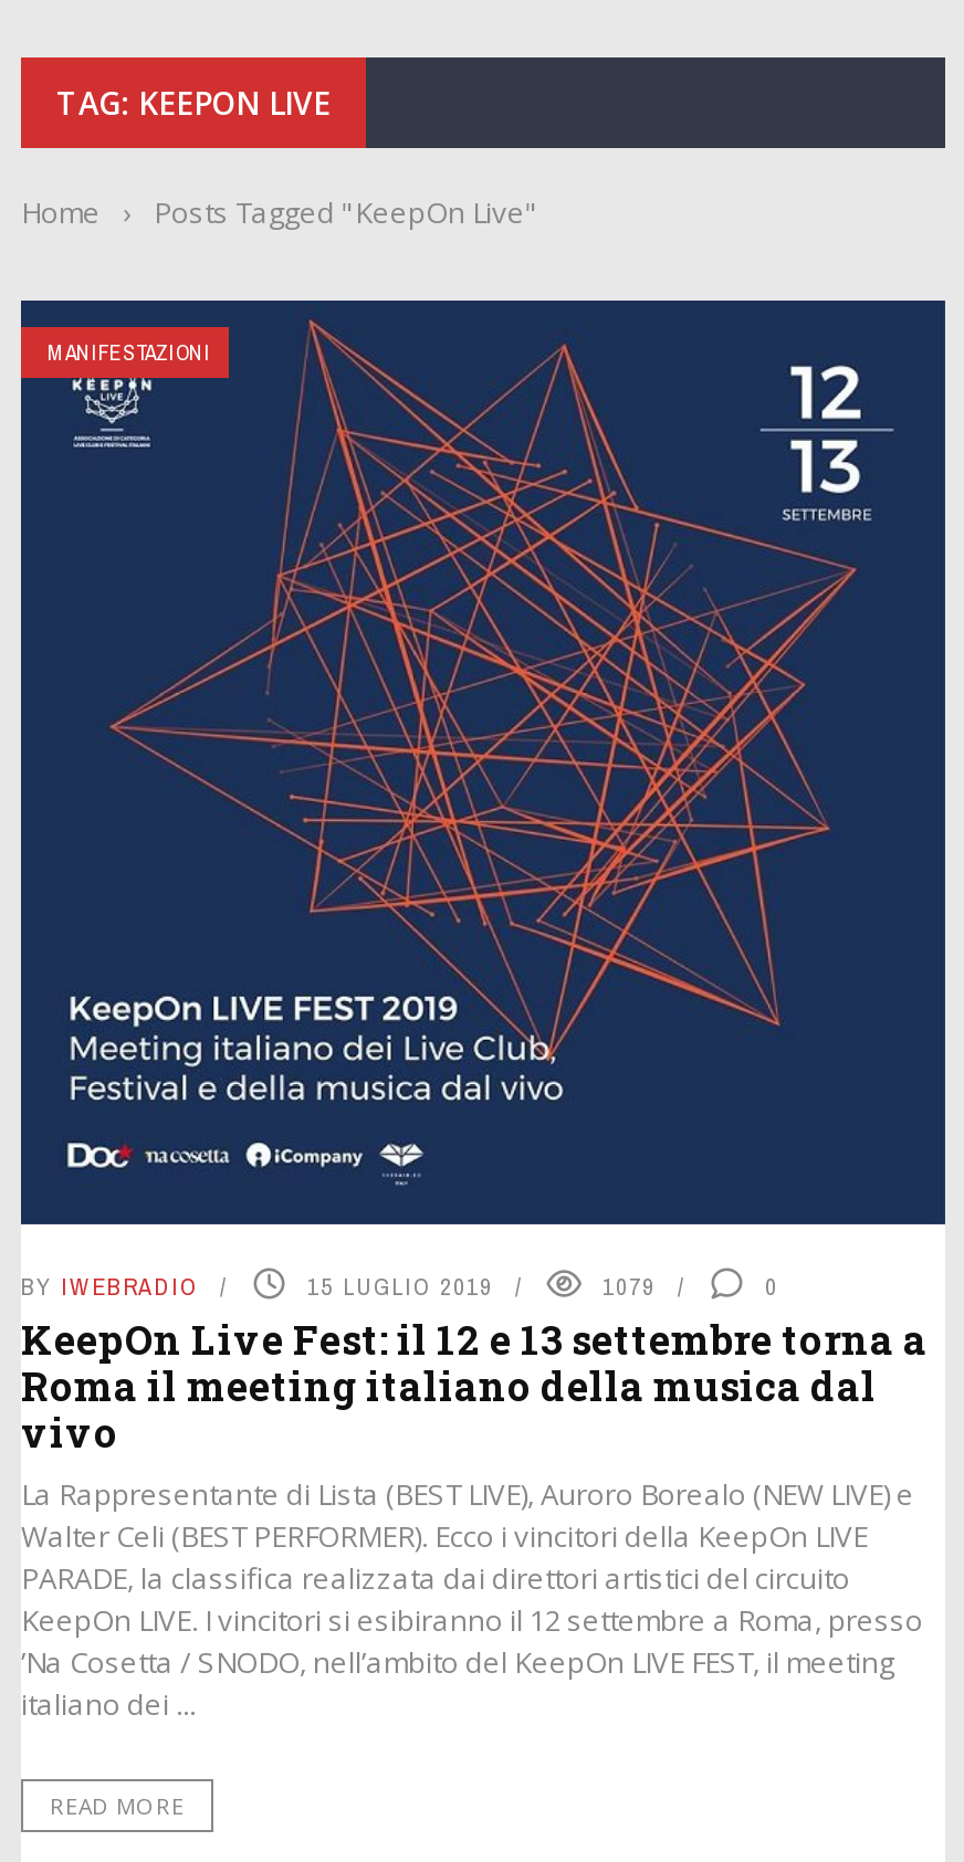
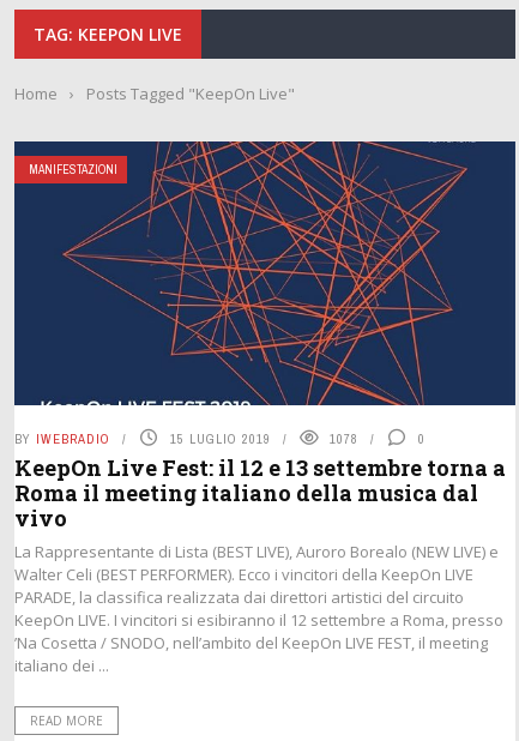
- [image]
- 1079
+ [image]
+ 1078
